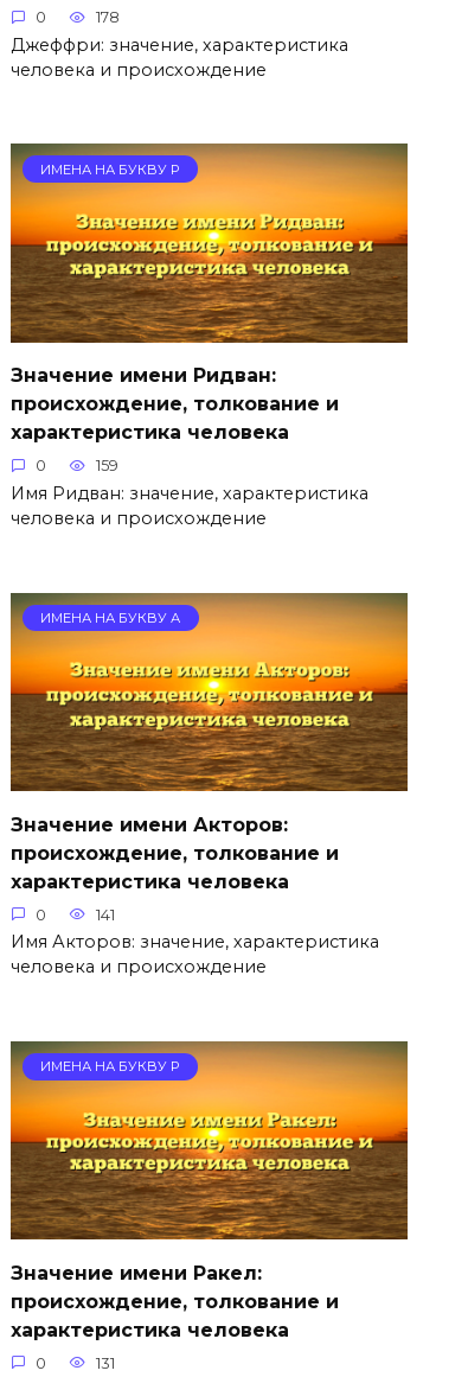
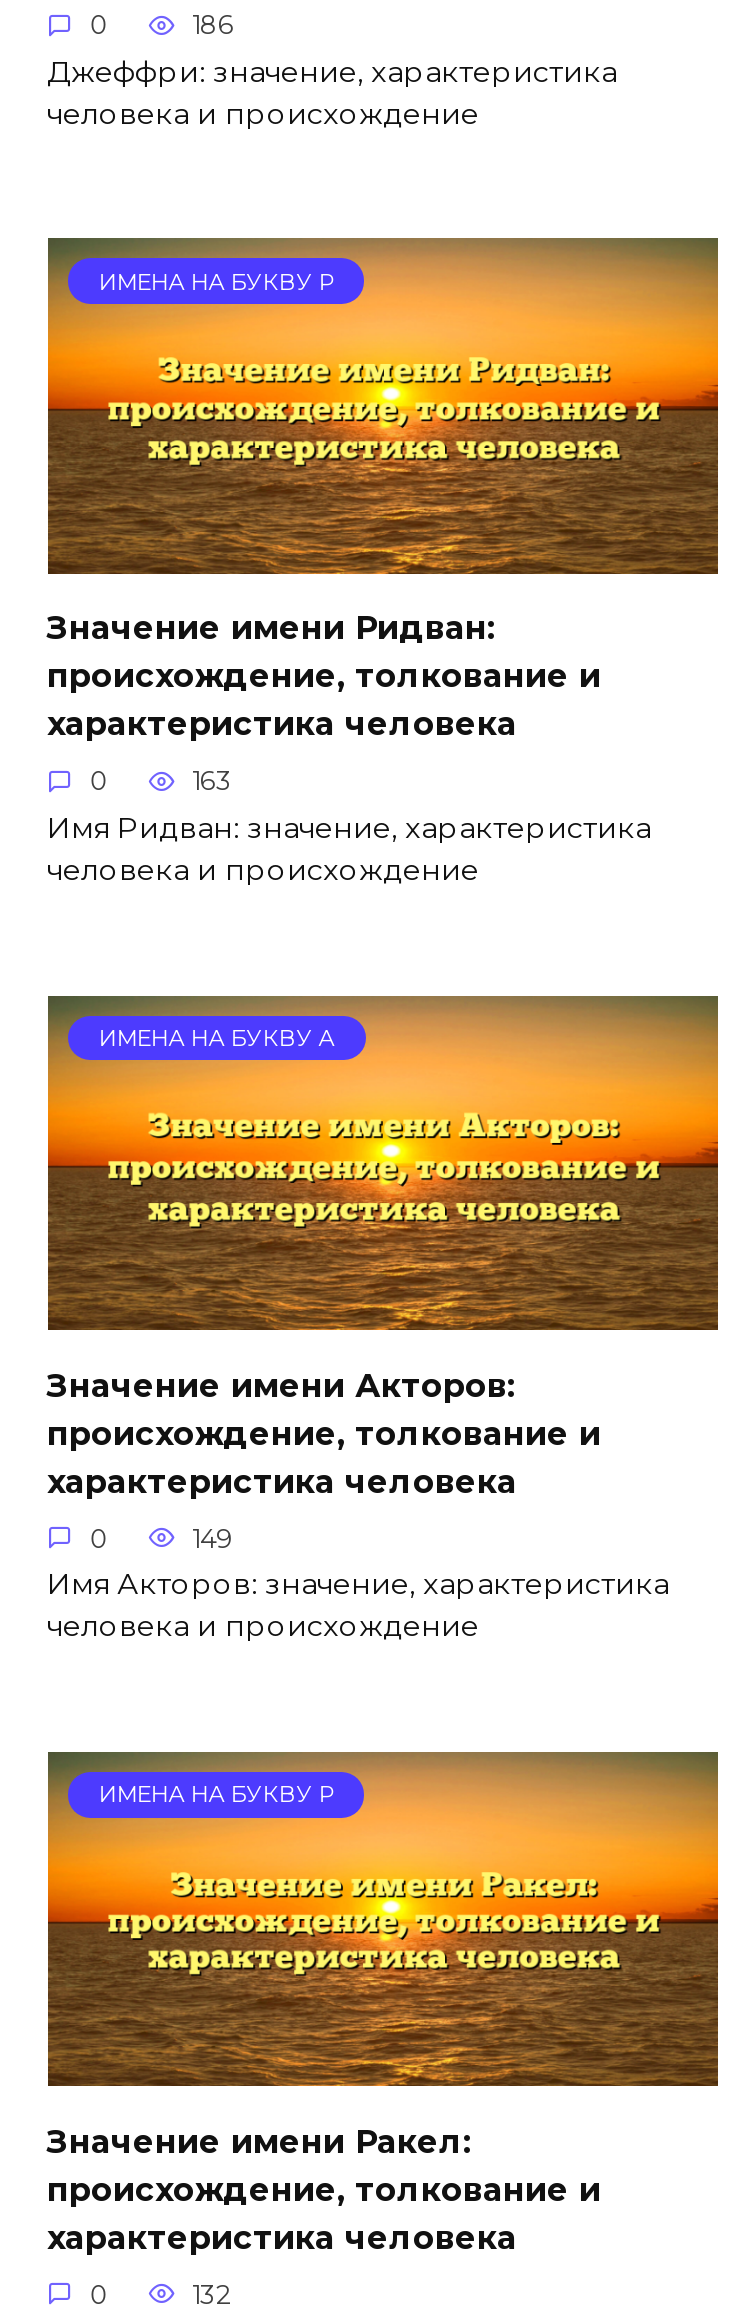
- 178
+ 186

- 159
+ 163

- 141
+ 149

- 131
+ 132
